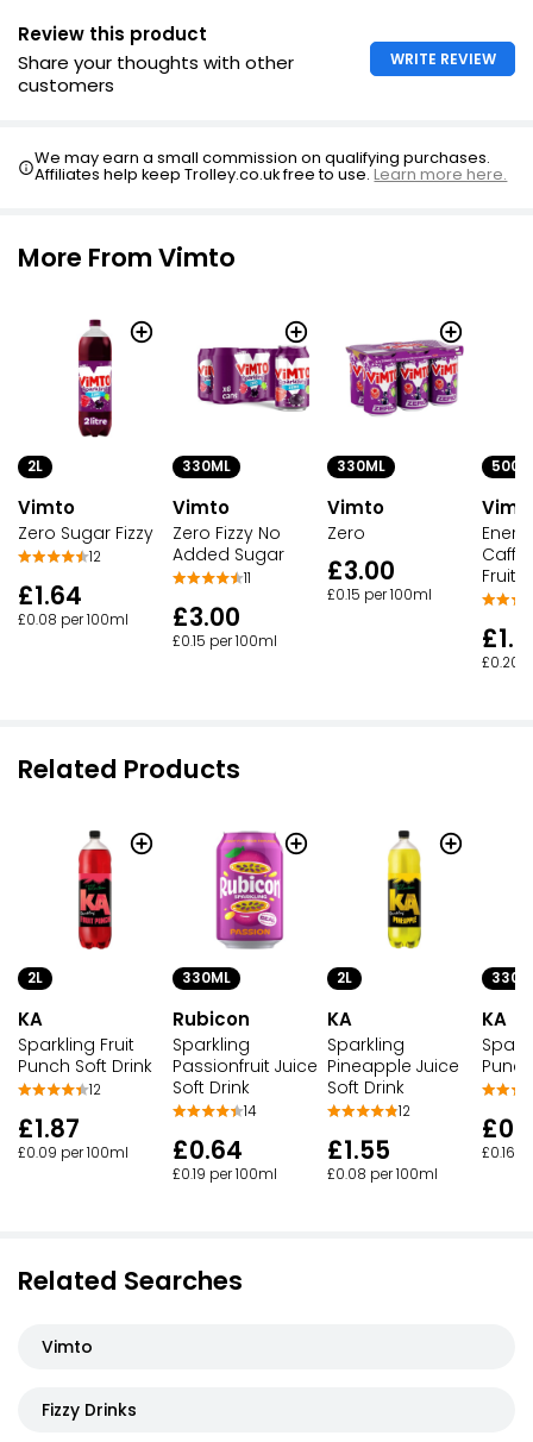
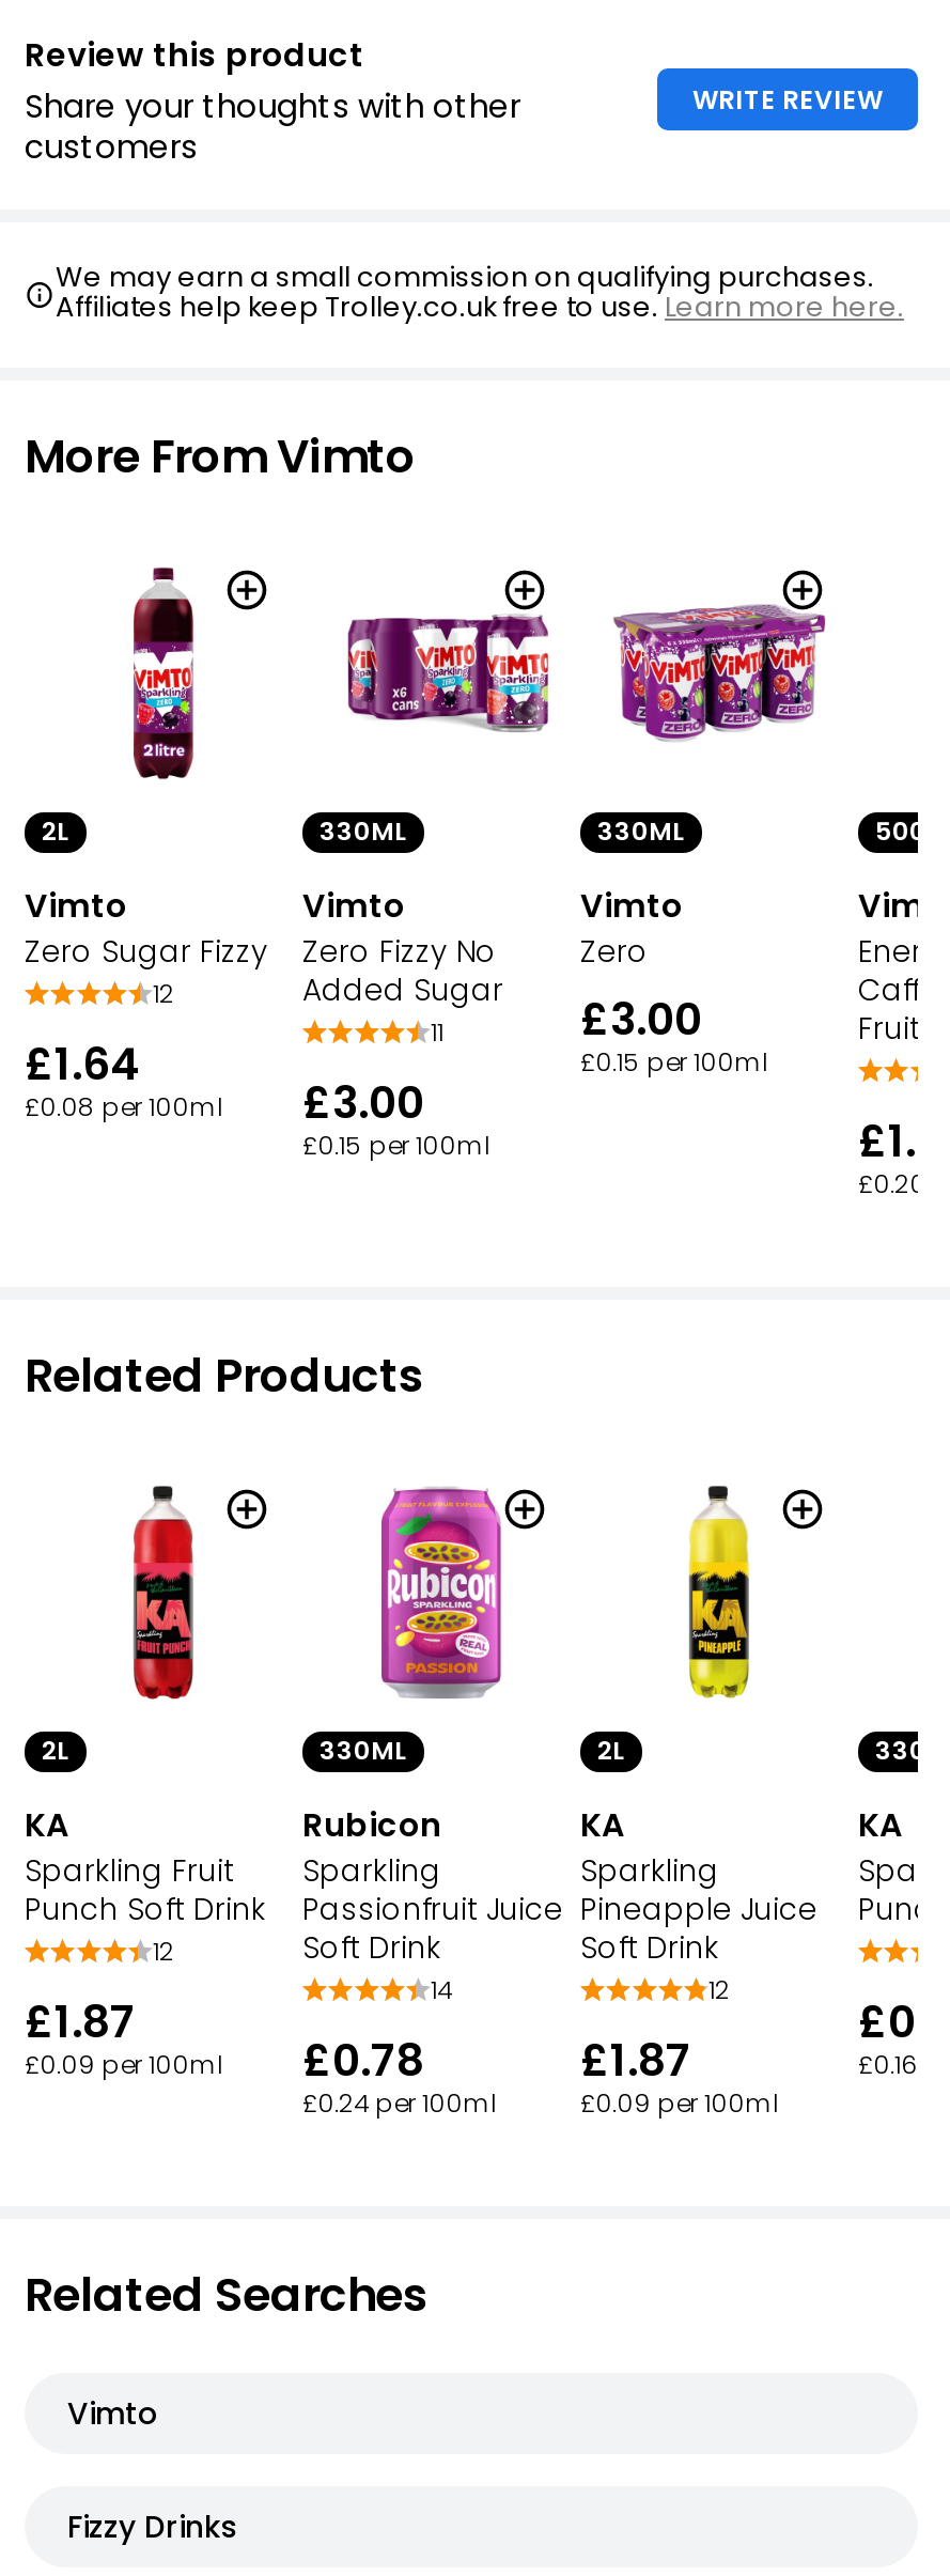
- £0.64
+ £0.78

- £1.55
+ £1.87

- £0.19 per 100ml
+ £0.24 per 100ml

- £0.08 per 100ml
+ £0.09 per 100ml
